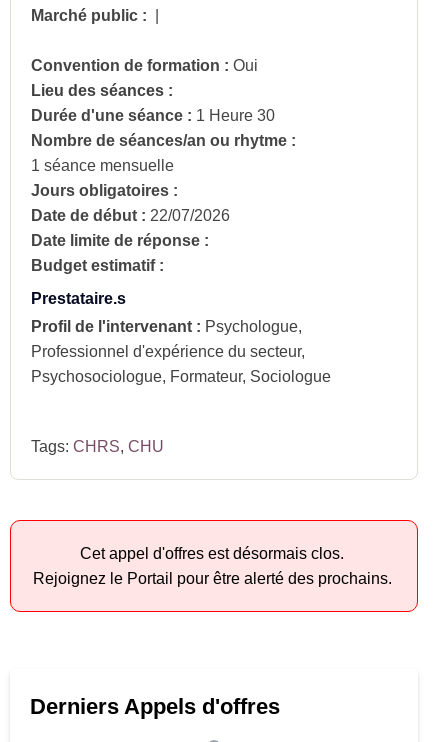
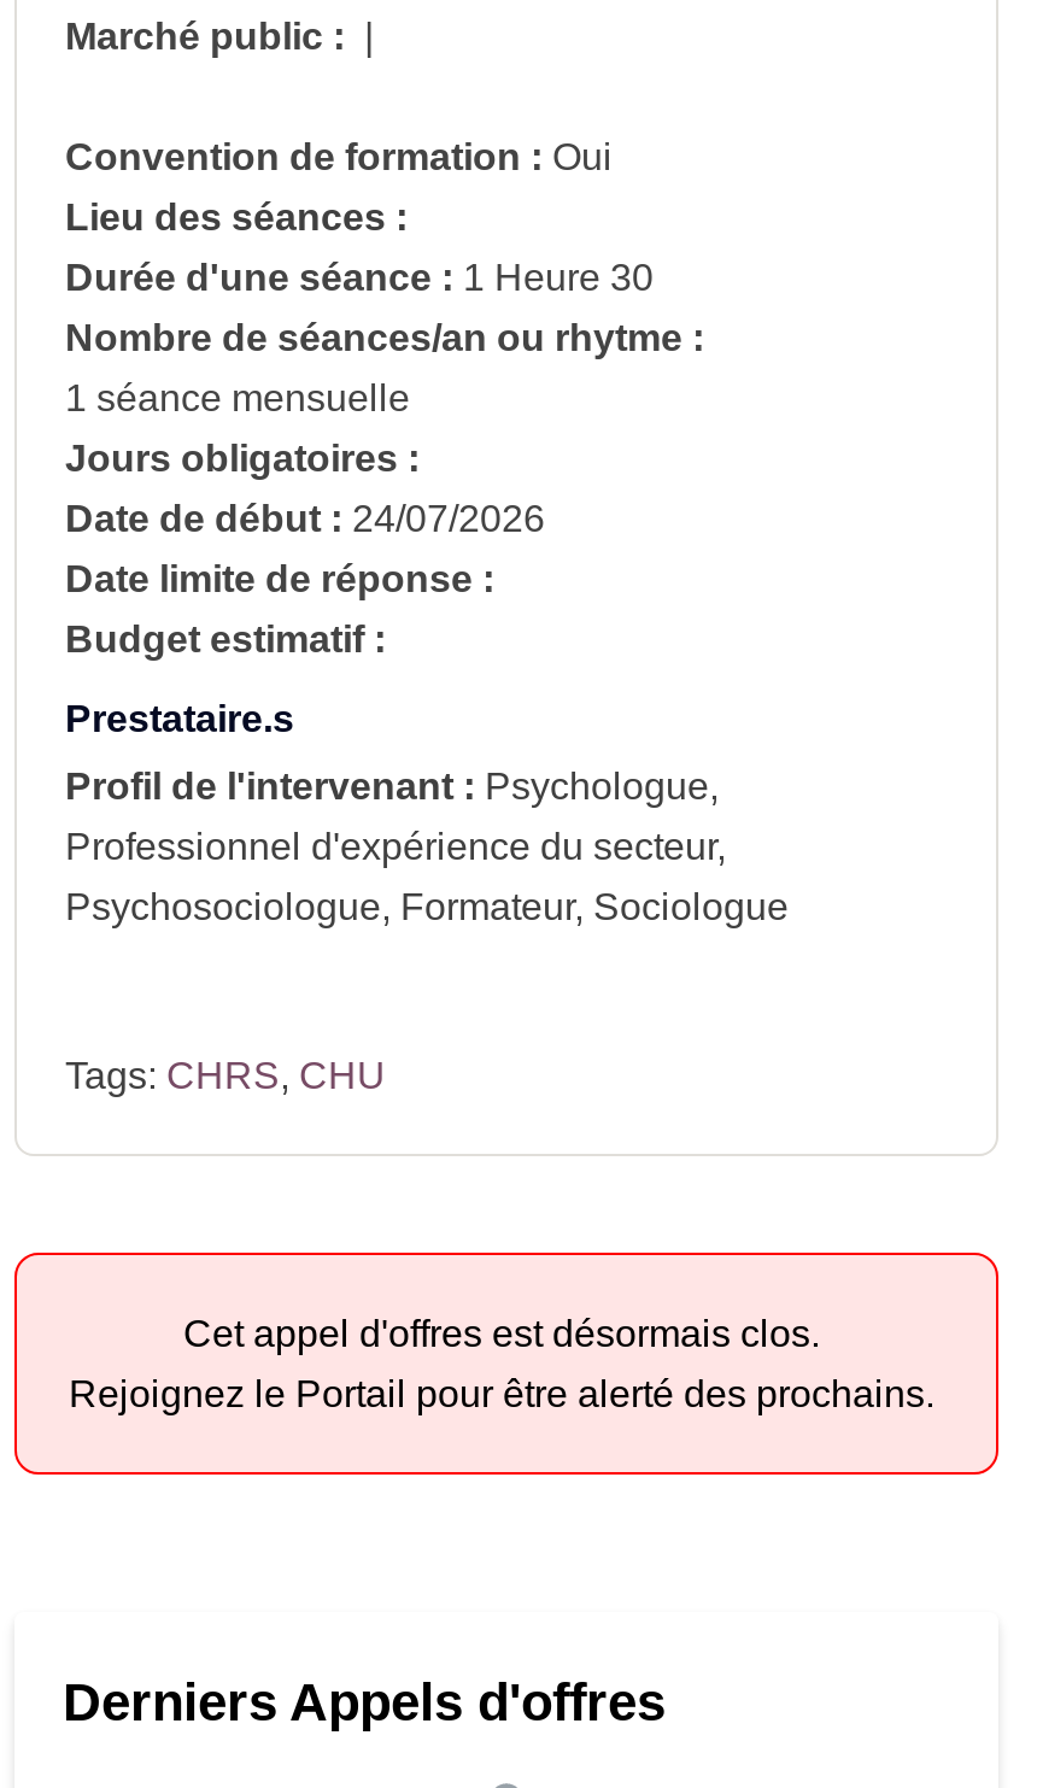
- Date de début : 22/07/2026
+ Date de début : 24/07/2026
